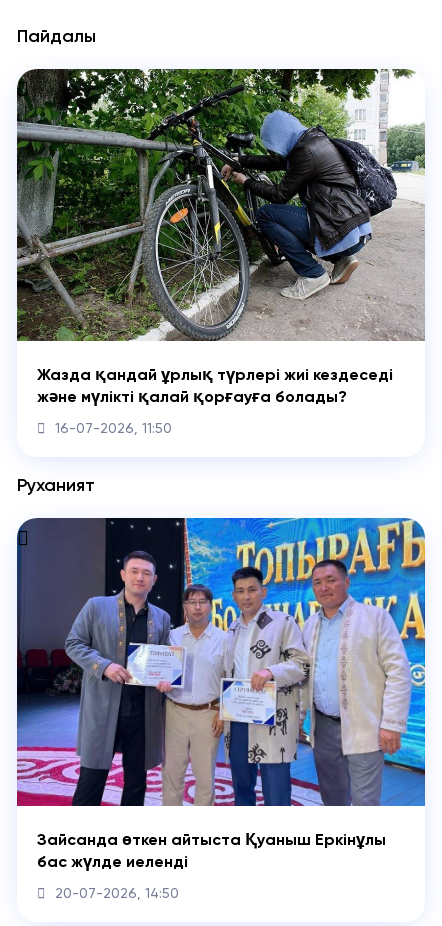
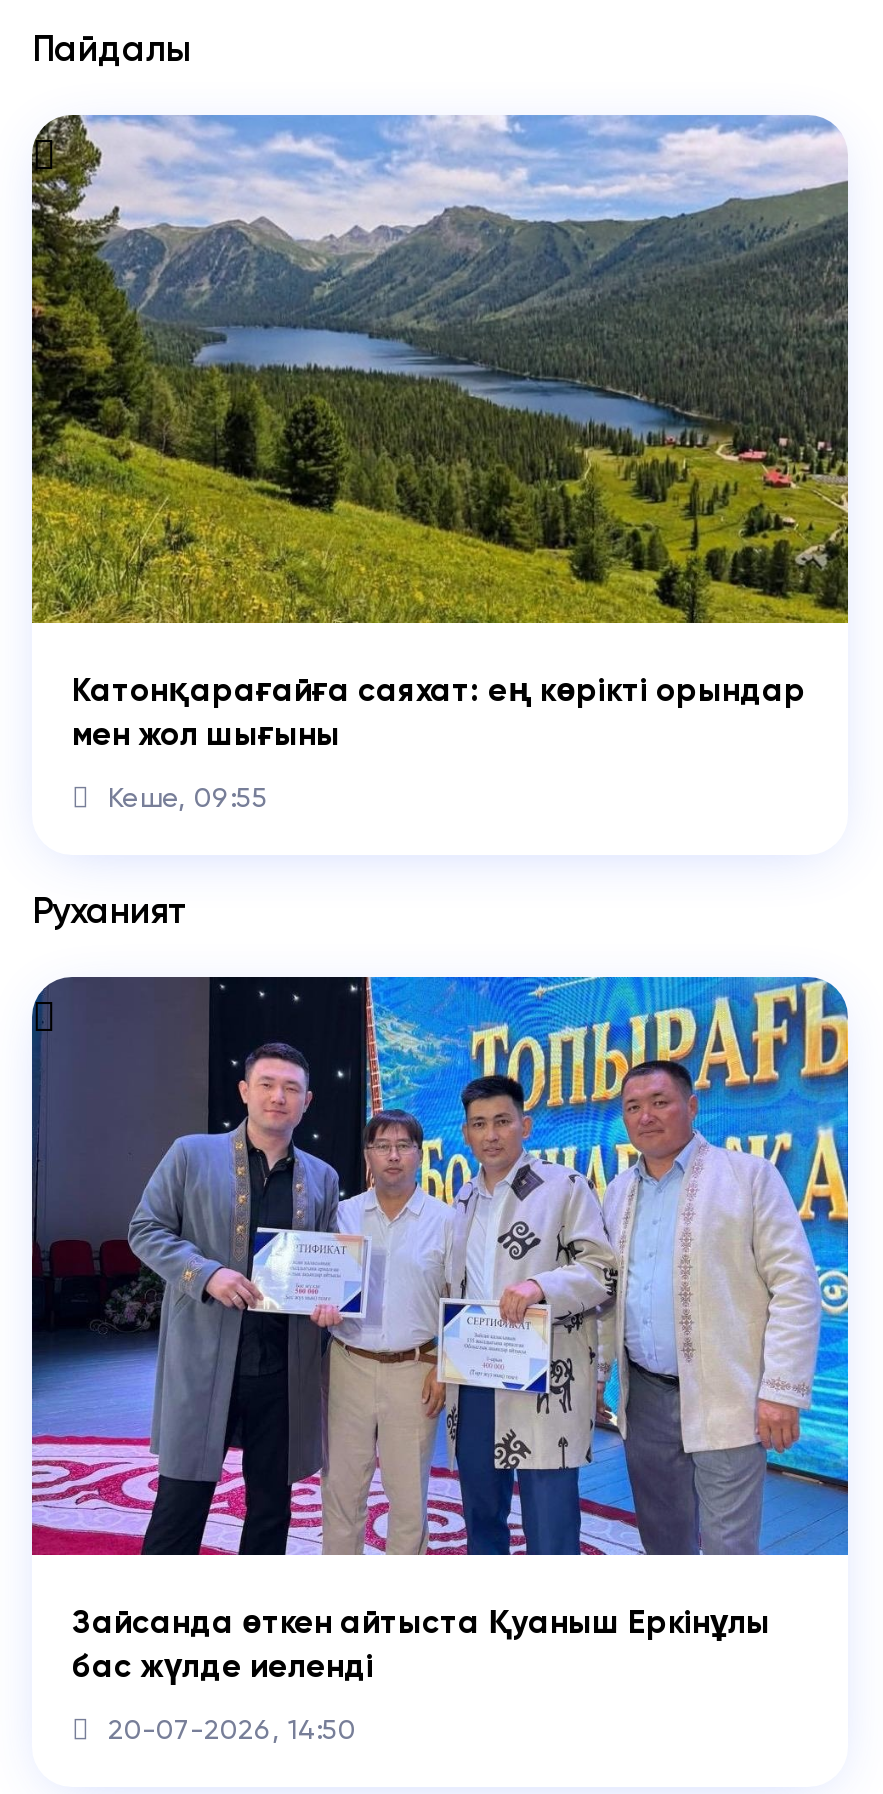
- [image]
- Жазда қандай ұрлық түрлері жиі кездеседі
- және мүлікті қалай қорғауға болады?
+ [image]
+ Катонқарағайға саяхат: ең көрікті орындар
+ мен жол шығыны

- 16-07-2026, 11:50
+ Кеше, 09:55
